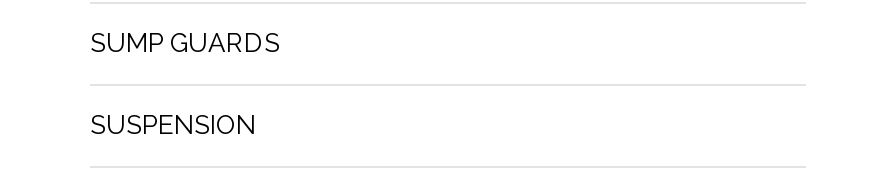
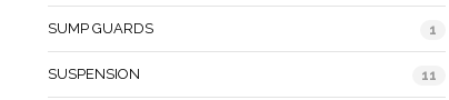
+ 1

+ 11
